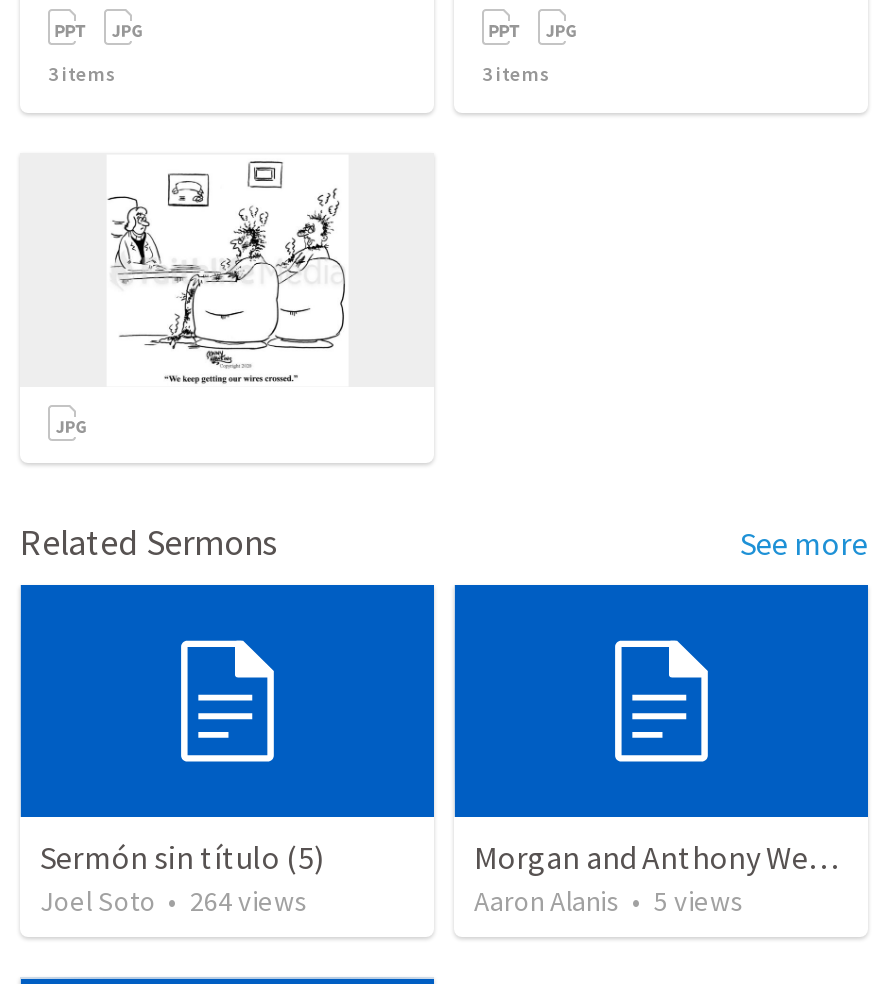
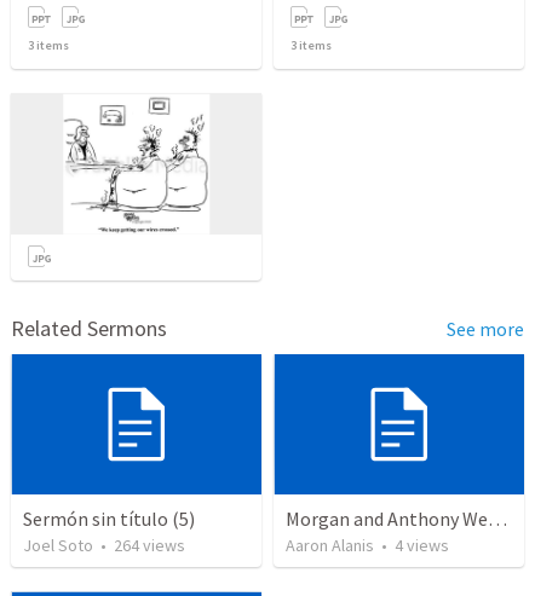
- Aaron Alanis • 5 views
+ Aaron Alanis • 4 views
